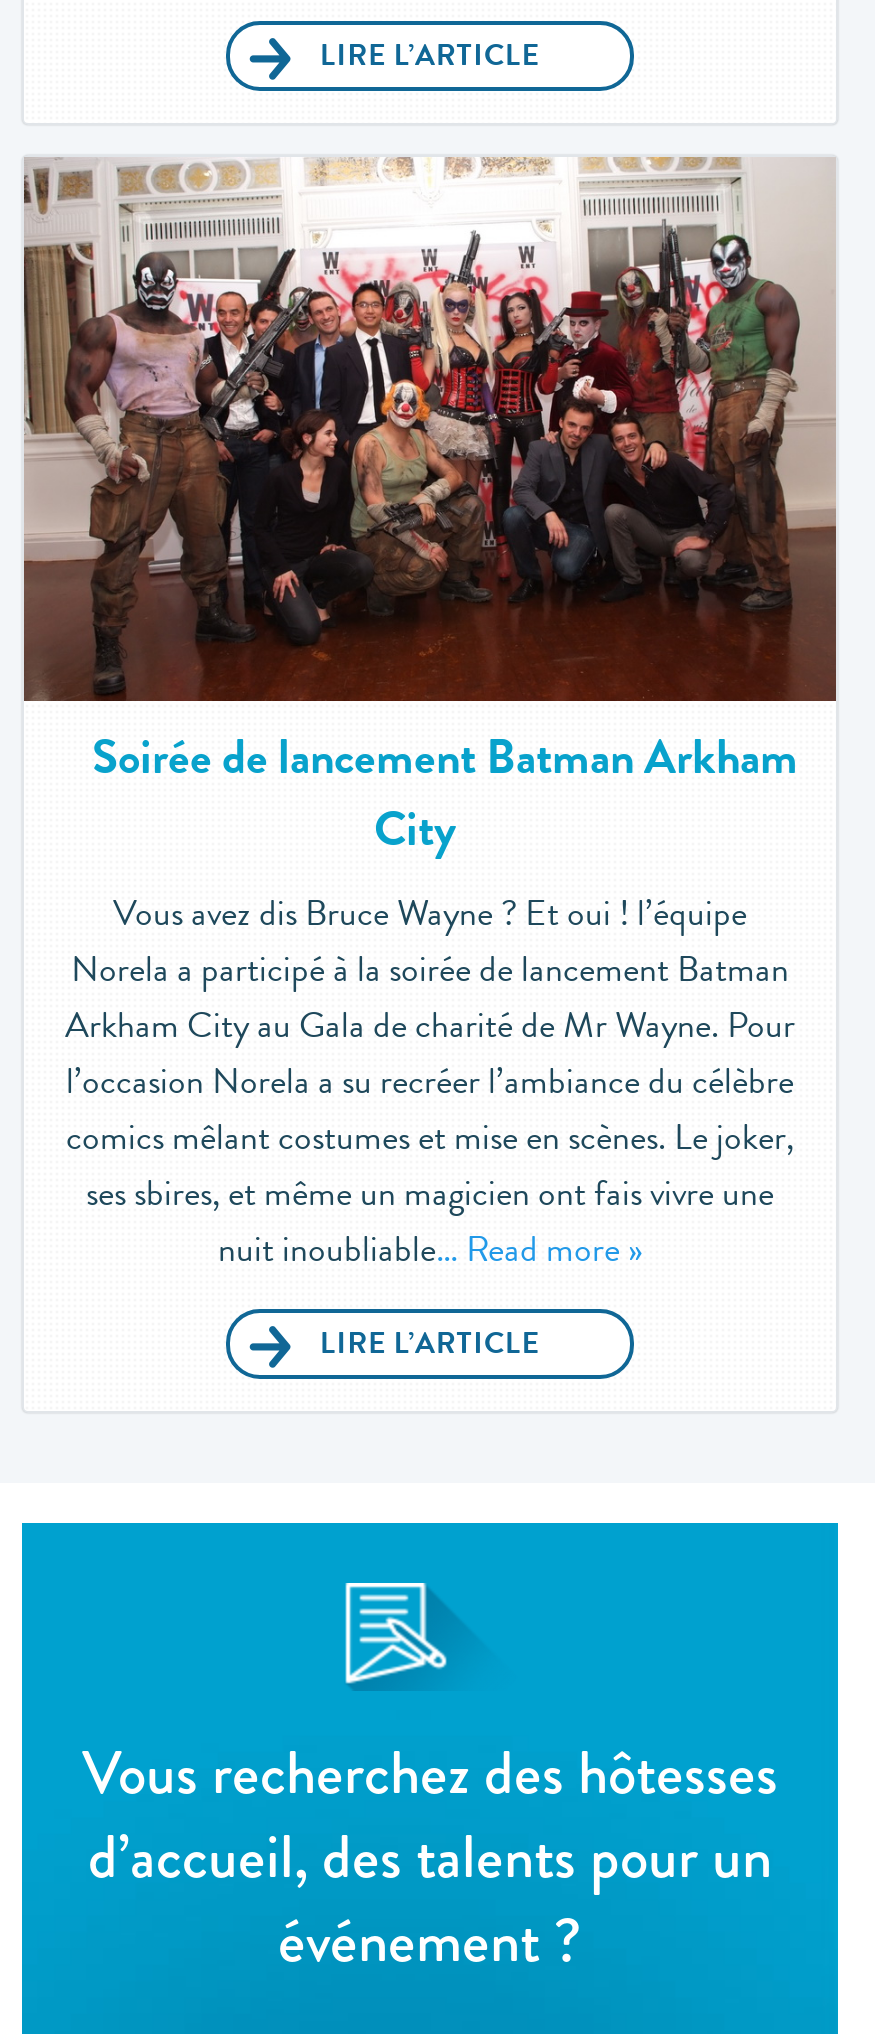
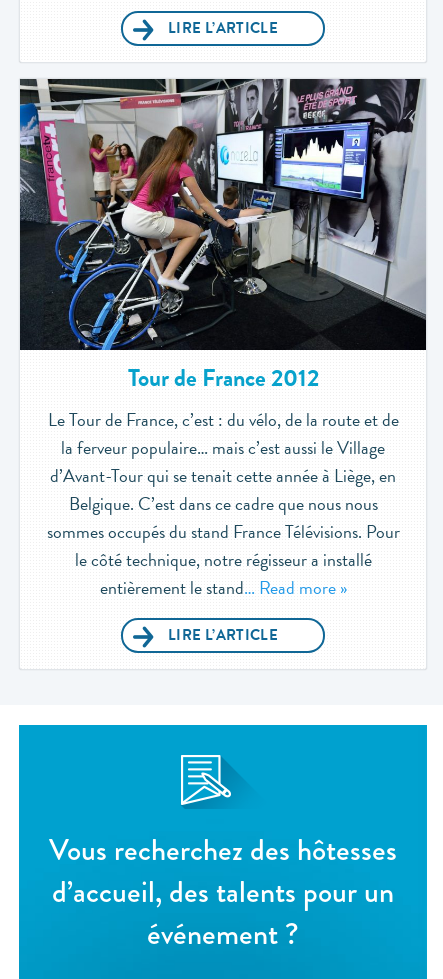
- [image]
- Soirée de lancement Batman Arkham
- City
- Vous avez dis Bruce Wayne ? Et oui ! l’équipe
- Norela a participé à la soirée de lancement Batman
- Arkham City au Gala de charité de Mr Wayne. Pour
- l’occasion Norela a su recréer l’ambiance du célèbre
- comics mêlant costumes et mise en scènes. Le joker,
- ses sbires, et même un magicien ont fais vivre une
- nuit inoubliable… Read more »
+ [image]
+ Tour de France 2012
+ Le Tour de France, c’est : du vélo, de la route et de
+ la ferveur populaire… mais c’est aussi le Village
+ d’Avant-Tour qui se tenait cette année à Liège, en
+ Belgique. C’est dans ce cadre que nous nous
+ sommes occupés du stand France Télévisions. Pour
+ le côté technique, notre régisseur a installé
+ entièrement le stand… Read more »
